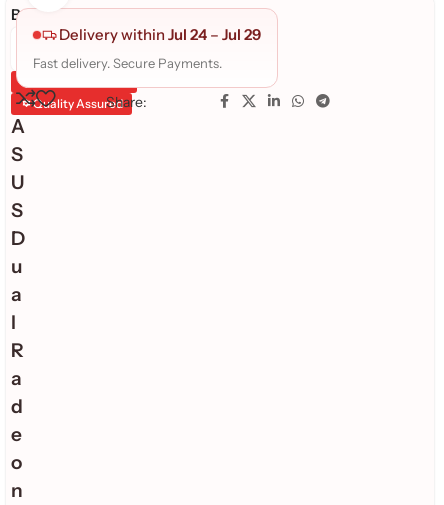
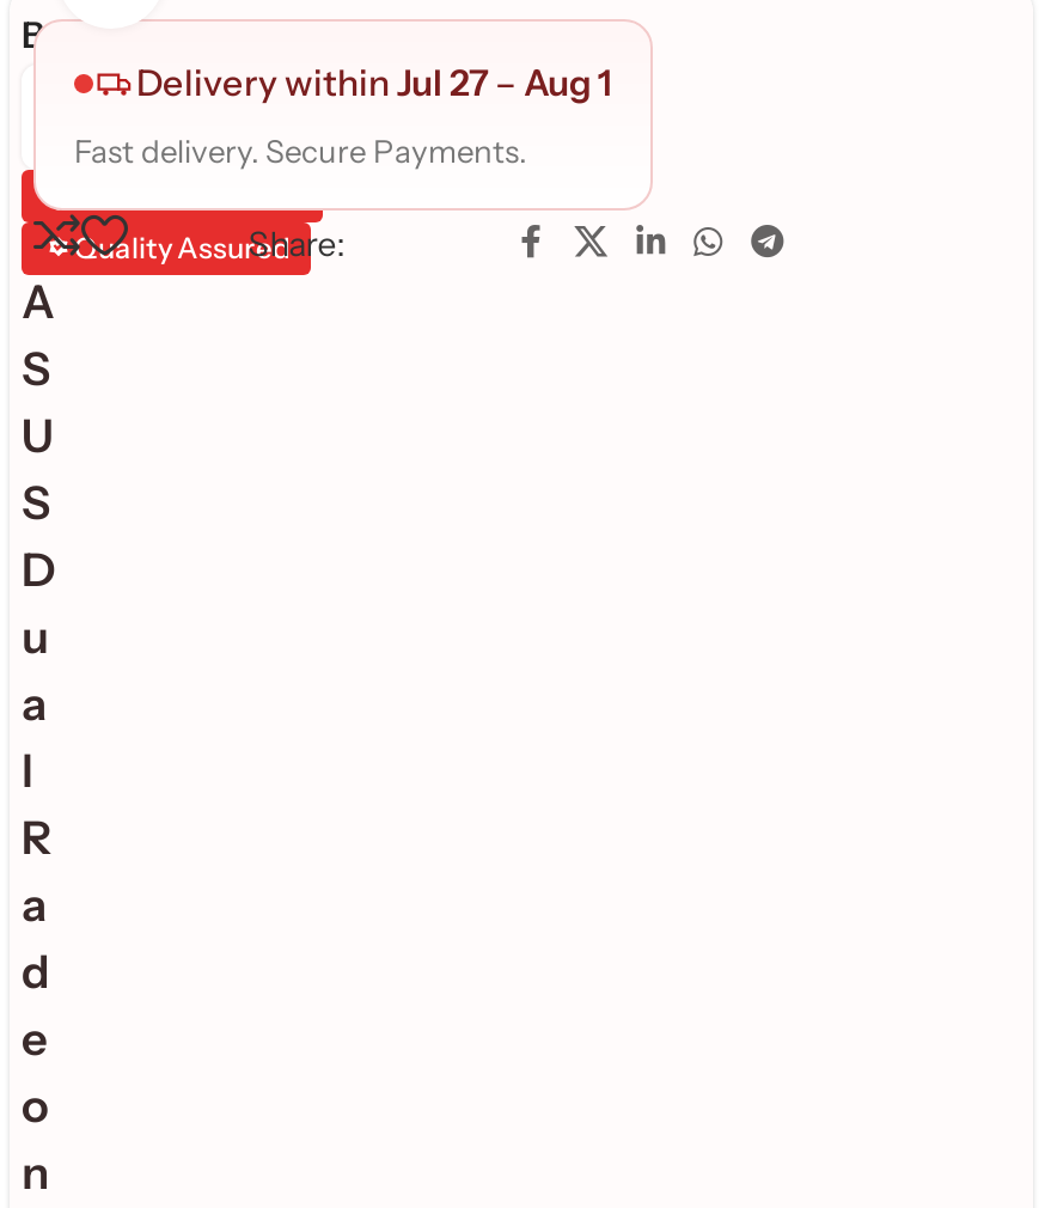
- Delivery within Jul 24 – Jul 29
+ Delivery within Jul 27 – Aug 1
